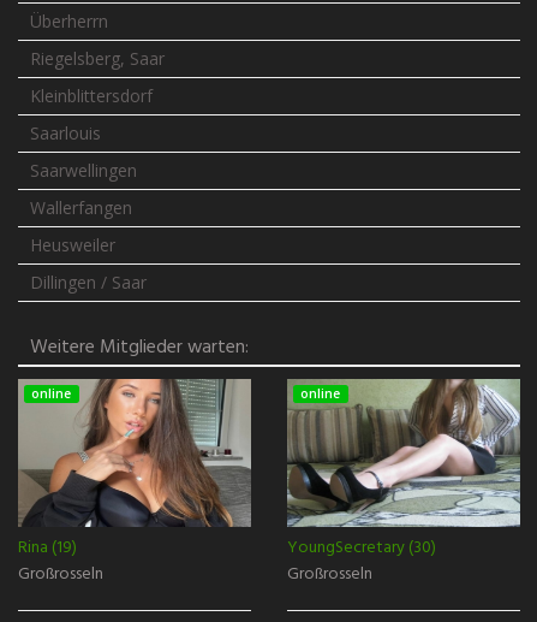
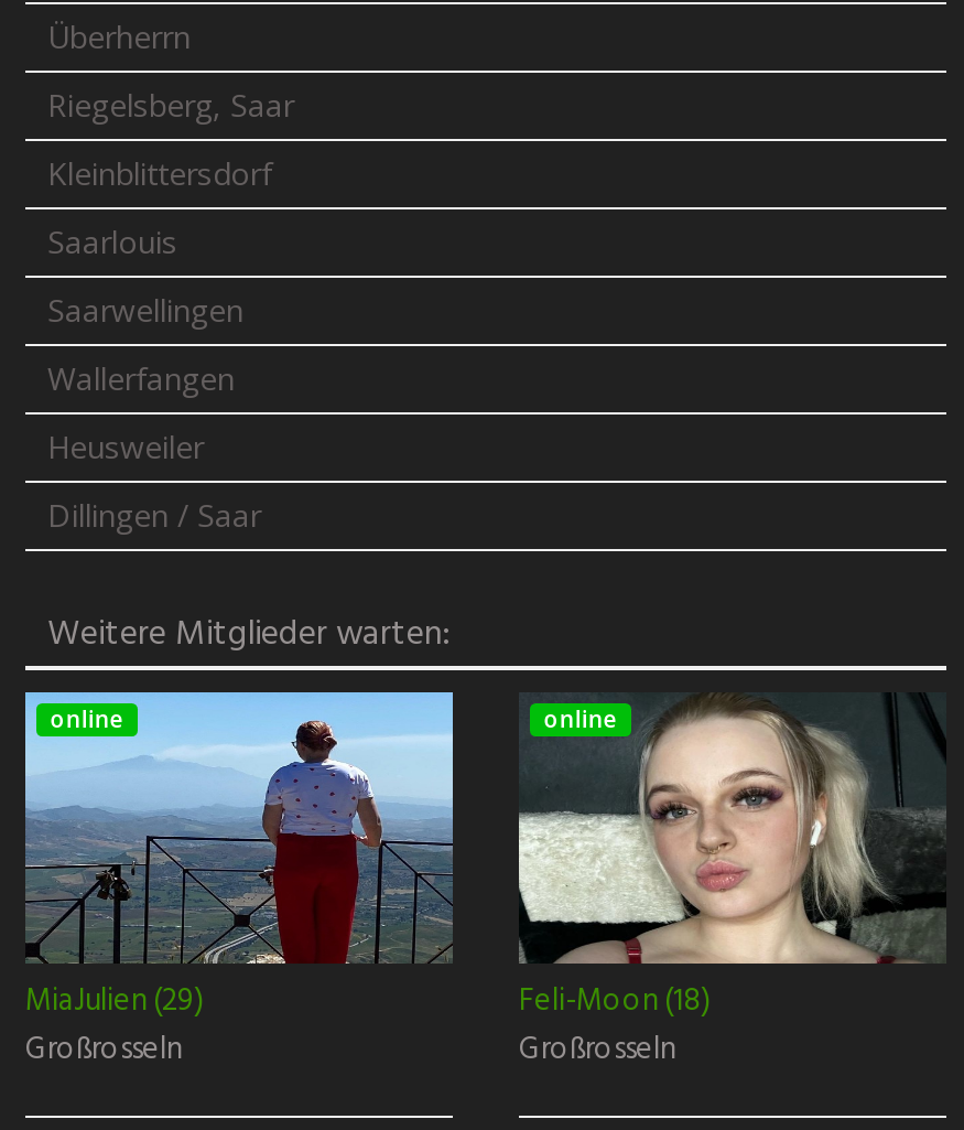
- [image]
- Rina (19)
+ [image]
+ MiaJulien (29)

- [image]
- YoungSecretary (30)
+ [image]
+ Feli-Moon (18)
